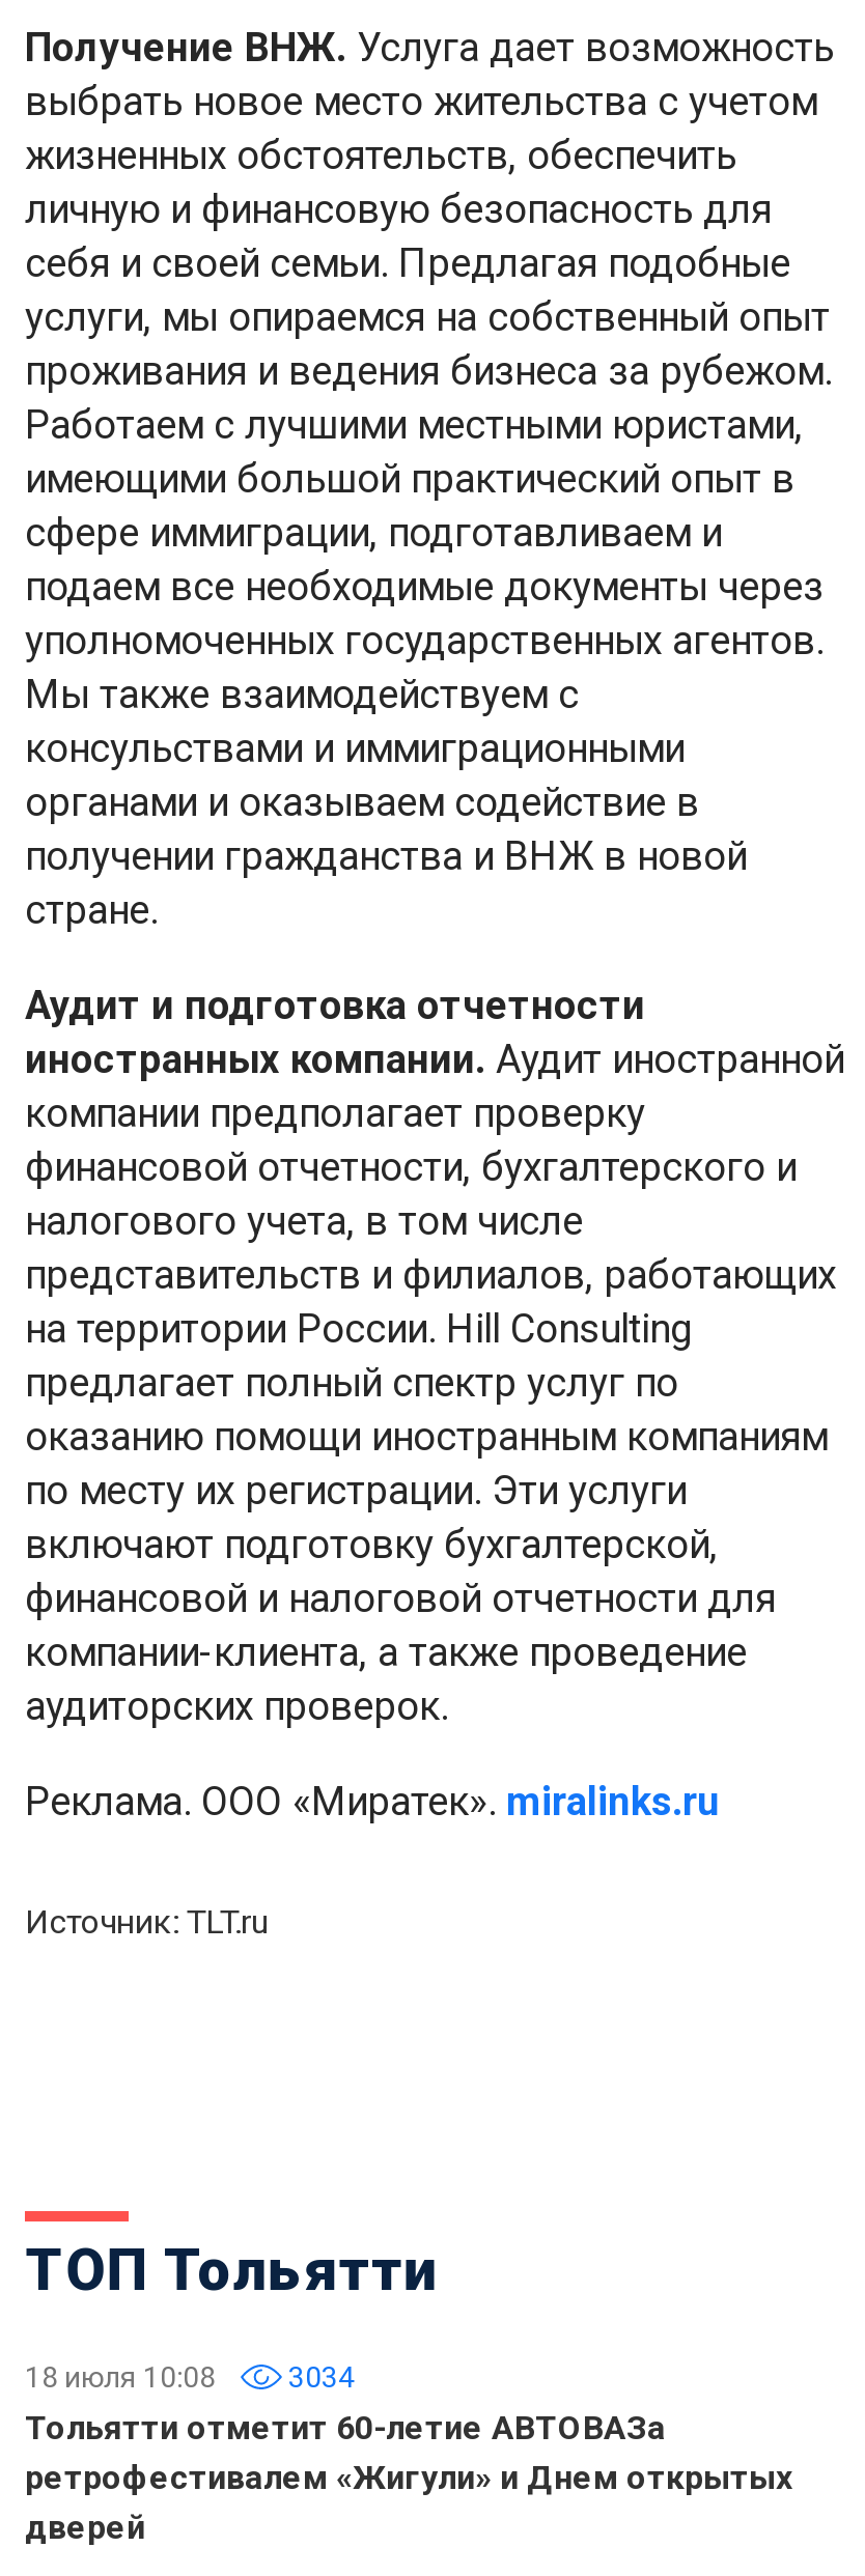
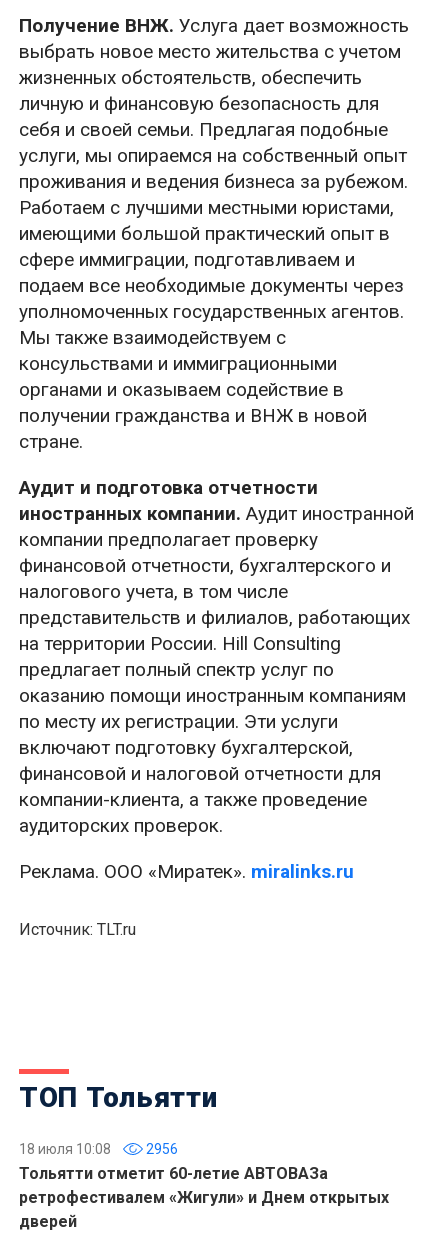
- 18 июля 10:08 3034
+ 18 июля 10:08 2956
